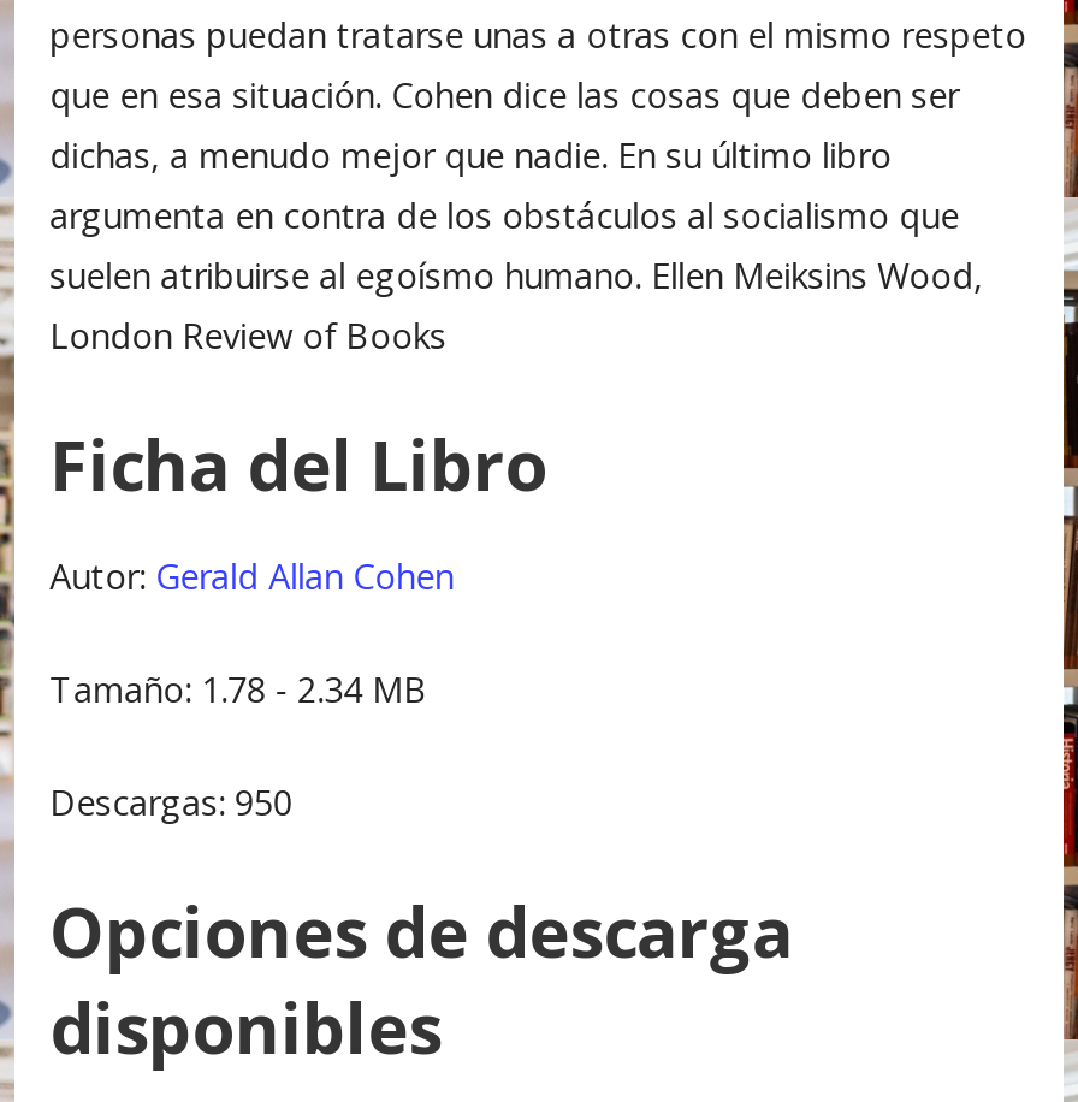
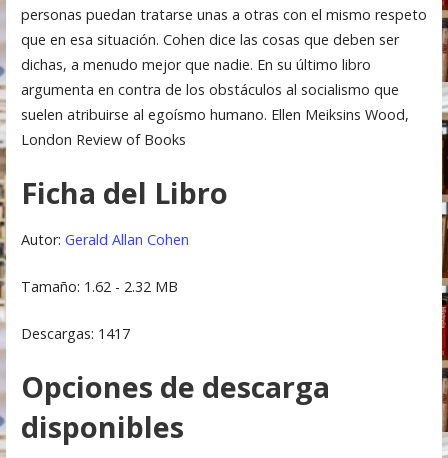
- Tamaño: 1.78 - 2.34 MB
+ Tamaño: 1.62 - 2.32 MB

- Descargas: 950
+ Descargas: 1417
